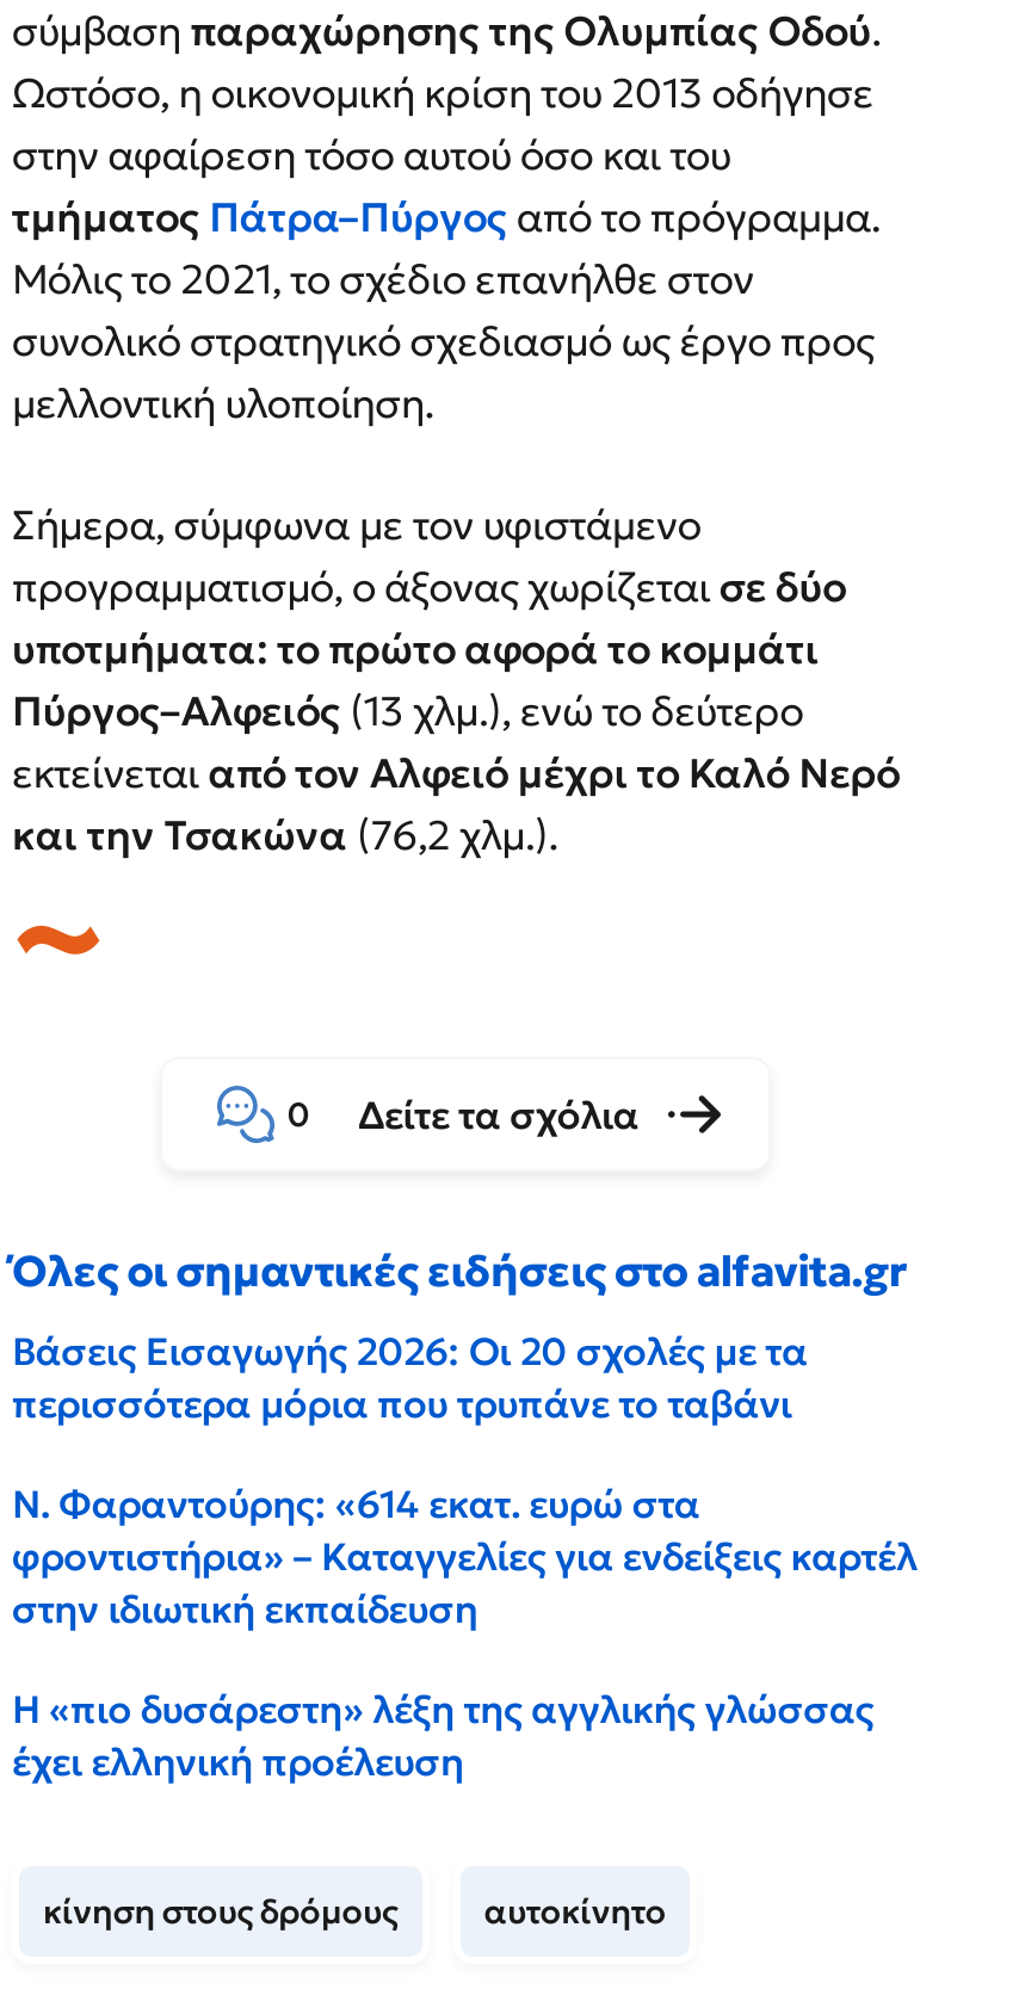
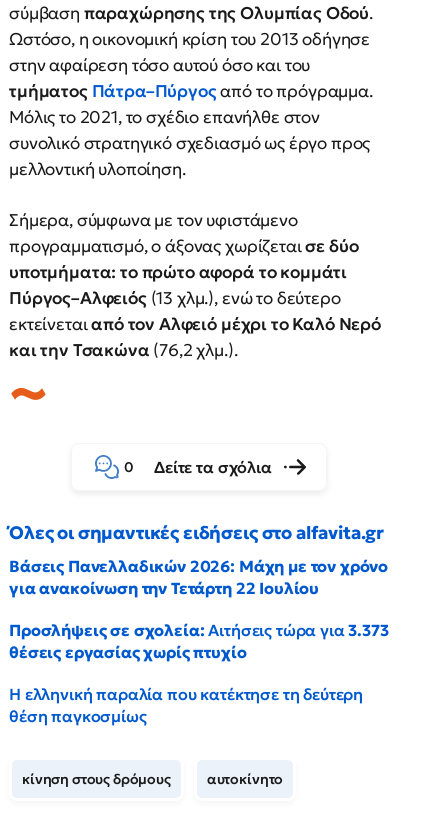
- Βάσεις Εισαγωγής 2026: Οι 20 σχολές με τα
- περισσότερα μόρια που τρυπάνε το ταβάνι
+ Βάσεις Πανελλαδικών 2026: Μάχη με τον χρόνο
+ για ανακοίνωση την Τετάρτη 22 Ιουλίου

- Ν. Φαραντούρης: «614 εκατ. ευρώ στα
- φροντιστήρια» – Καταγγελίες για ενδείξεις καρτέλ
- στην ιδιωτική εκπαίδευση
+ Προσλήψεις σε σχολεία: Αιτήσεις τώρα για 3.373
+ θέσεις εργασίας χωρίς πτυχίο

- Η «πιο δυσάρεστη» λέξη της αγγλικής γλώσσας
- έχει ελληνική προέλευση
+ Η ελληνική παραλία που κατέκτησε τη δεύτερη
+ θέση παγκοσμίως
